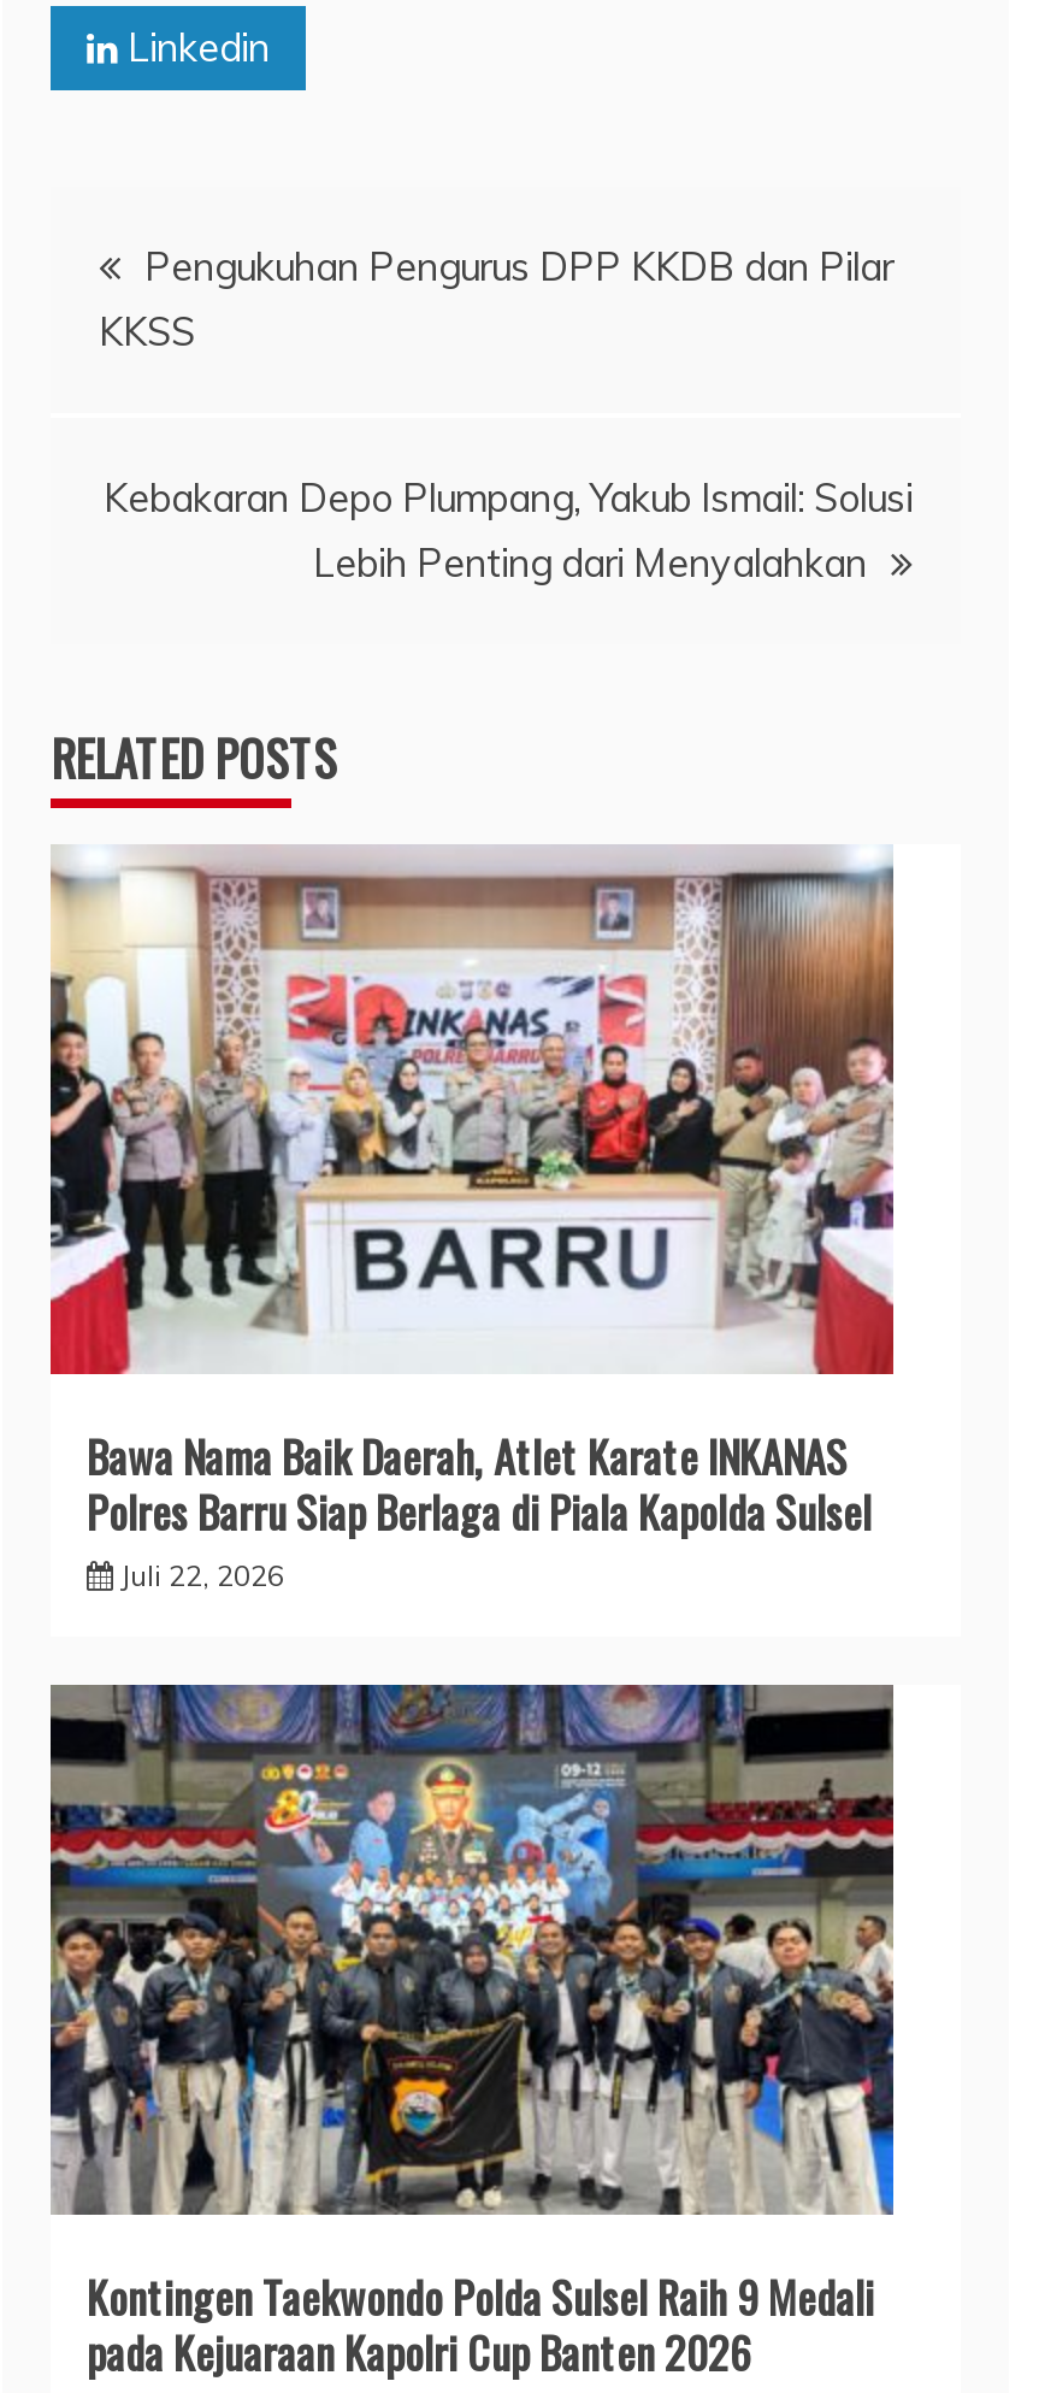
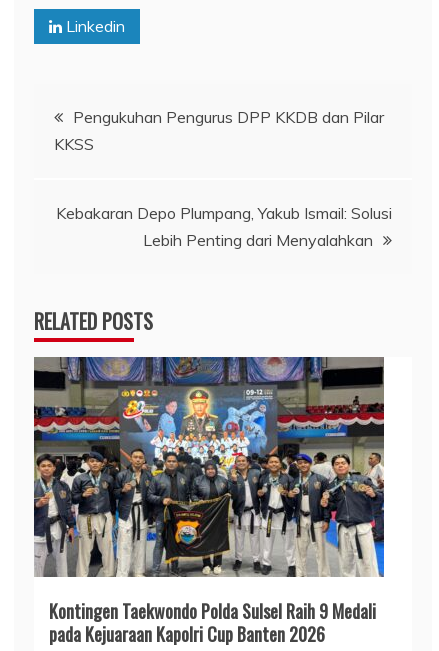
- [image]
- Bawa Nama Baik Daerah, Atlet Karate INKANAS
- Polres Barru Siap Berlaga di Piala Kapolda Sulsel
- Juli 22, 2026
